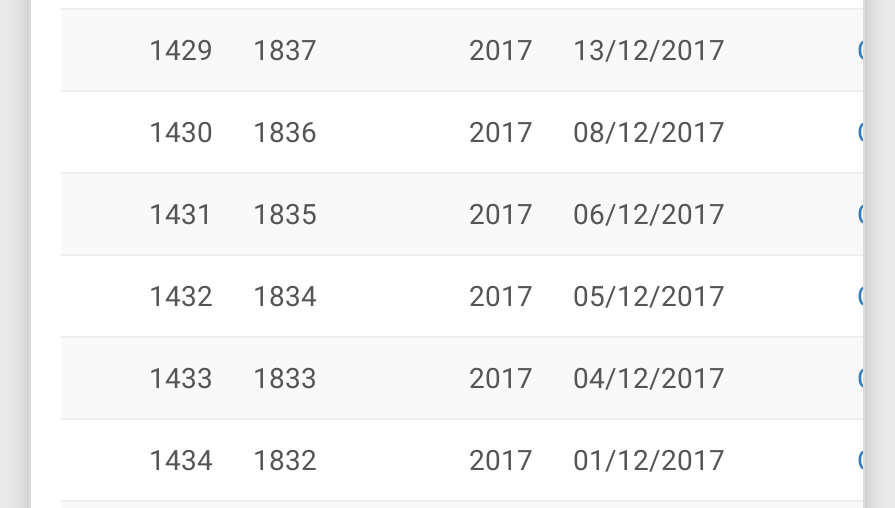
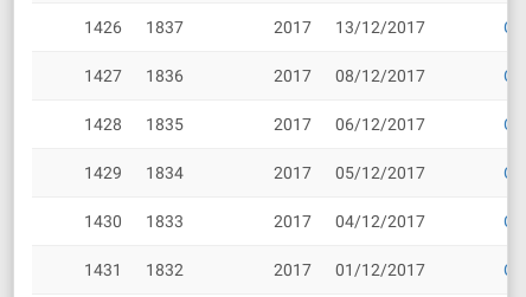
- 1429 1837
+ 1426 1837

- 1430 1836
+ 1427 1836

- 1431 1835
+ 1428 1835

- 1432 1834
+ 1429 1834

- 1433 1833
+ 1430 1833

- 1434 1832
+ 1431 1832
